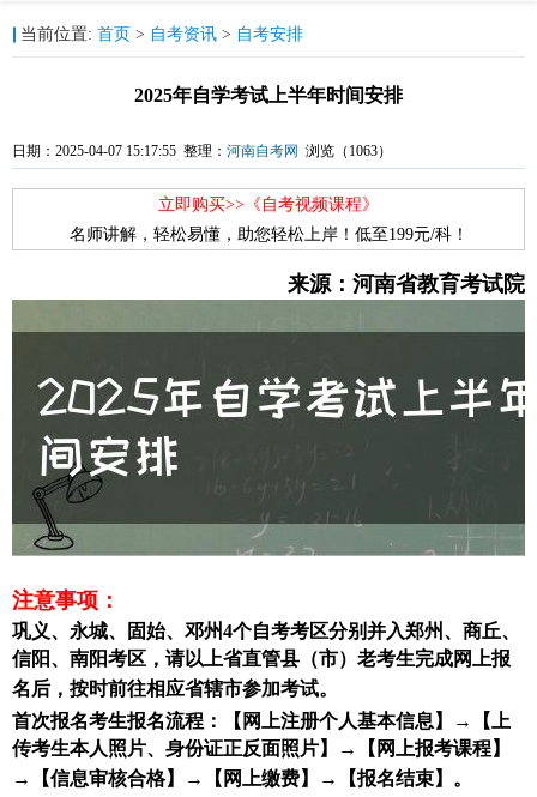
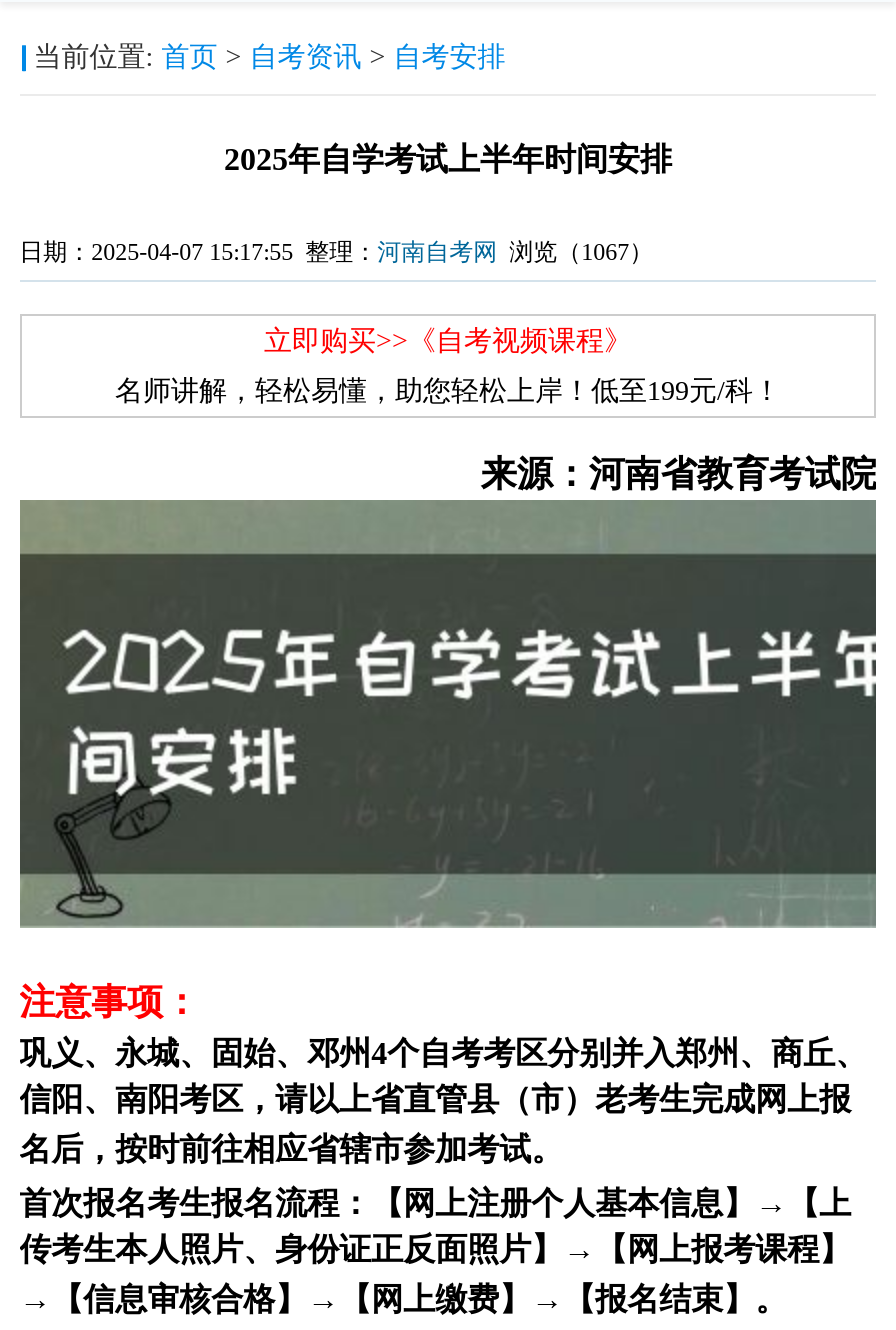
- 日期：2025-04-07 15:17:55 整理：河南自考网浏览（1063）
+ 日期：2025-04-07 15:17:55 整理：河南自考网浏览（1067）
